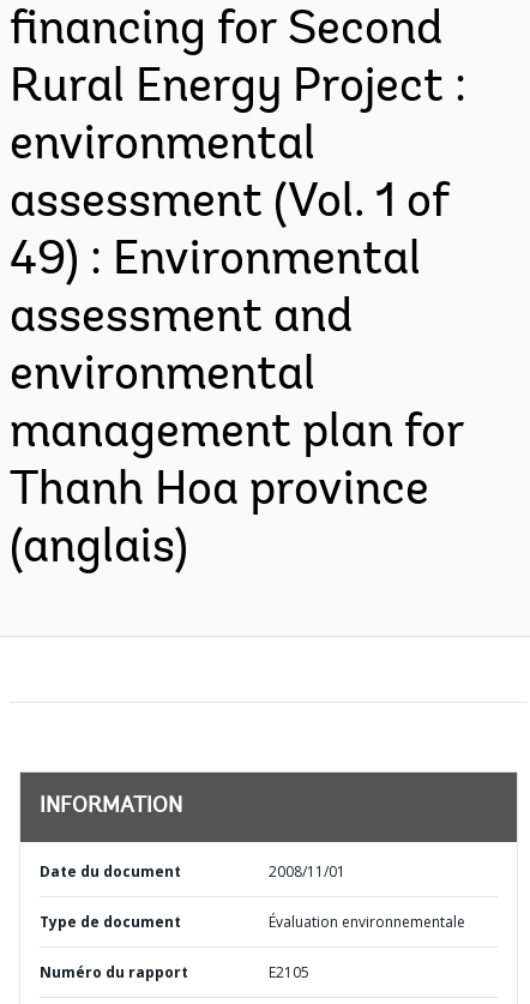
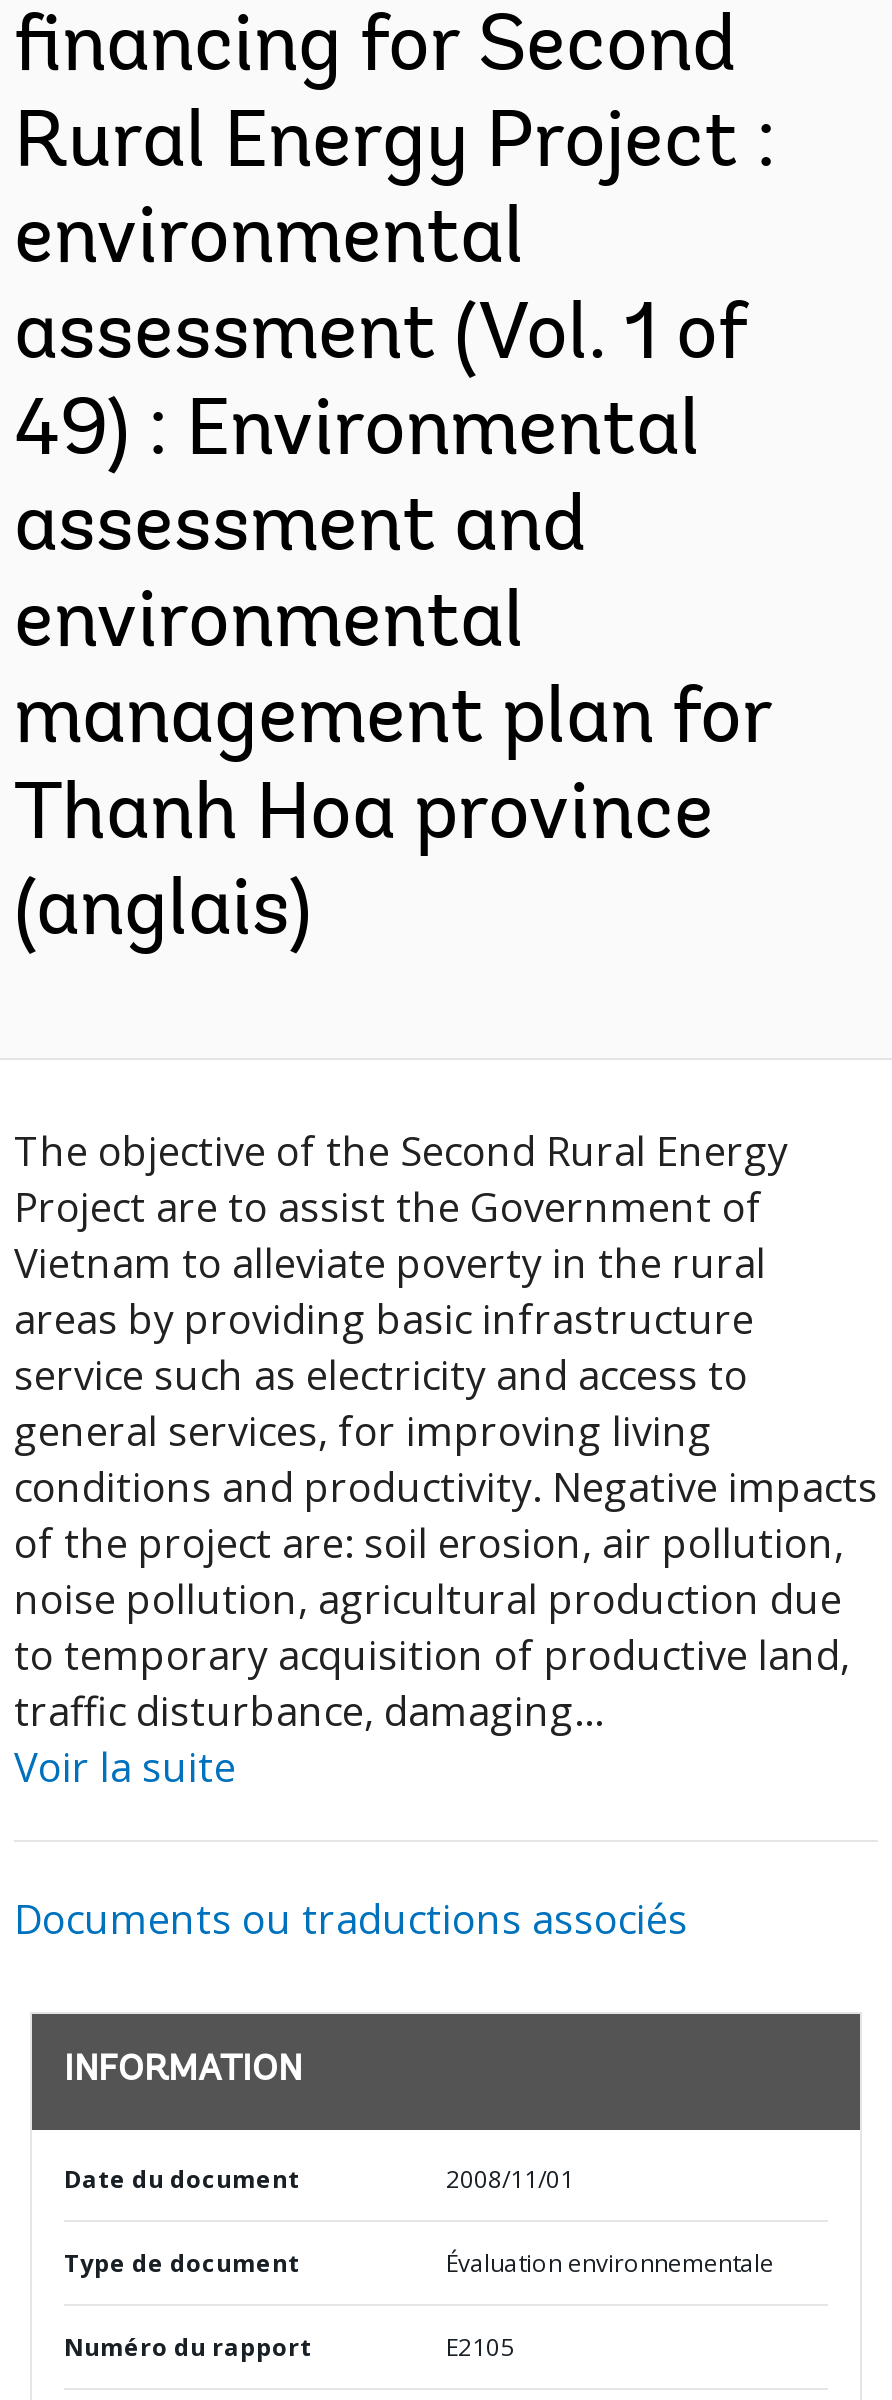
+ The objective of the Second Rural Energy
+ Project are to assist the Government of
+ Vietnam to alleviate poverty in the rural
+ areas by providing basic infrastructure
+ service such as electricity and access to
+ general services, for improving living
+ conditions and productivity. Negative impacts
+ of the project are: soil erosion, air pollution,
+ noise pollution, agricultural production due
+ to temporary acquisition of productive land,
+ traffic disturbance, damaging...
+ Voir la suite
+ Documents ou traductions associés
